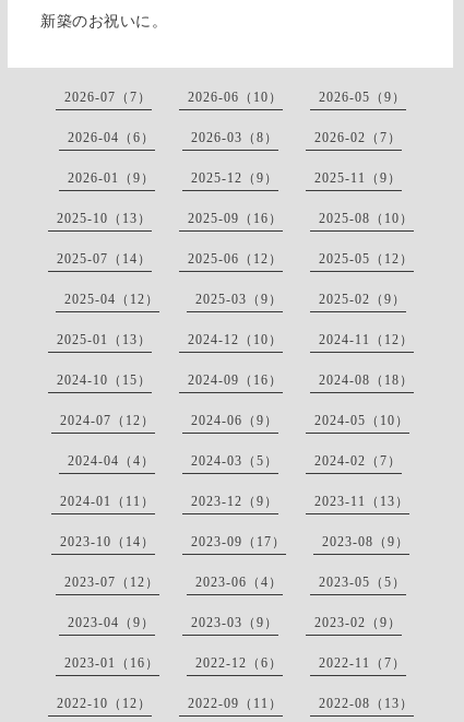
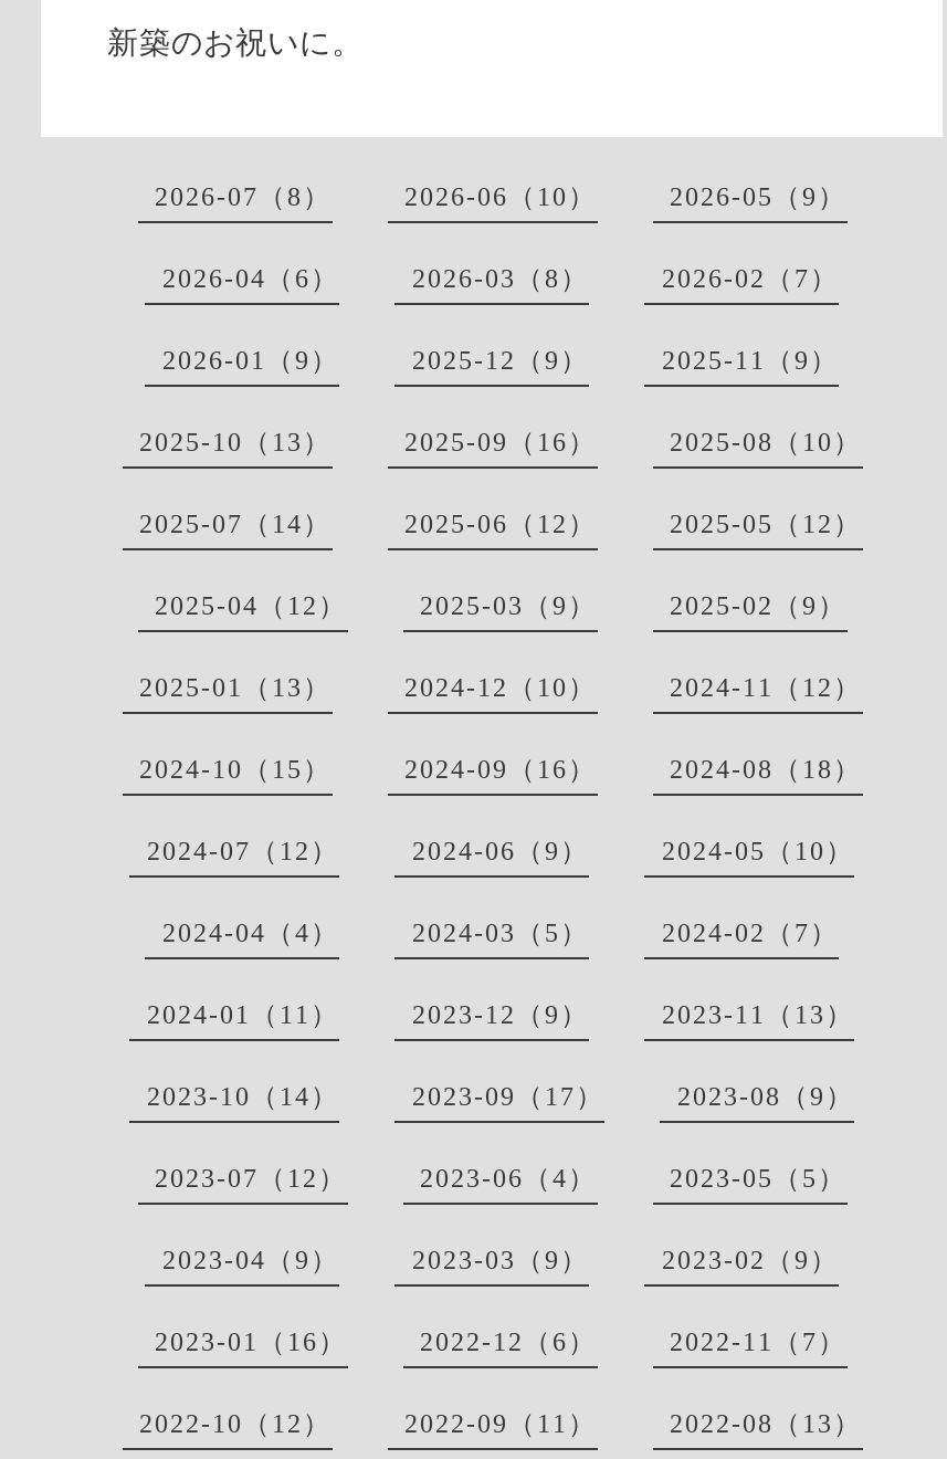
- 2026-07（7）
+ 2026-07（8）
